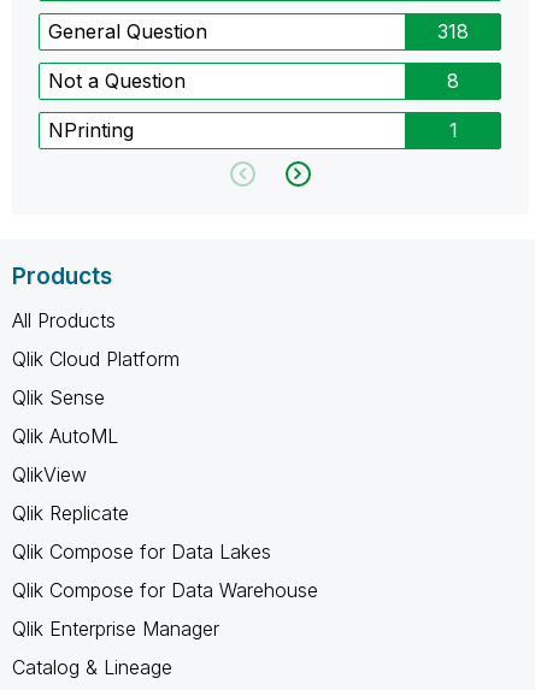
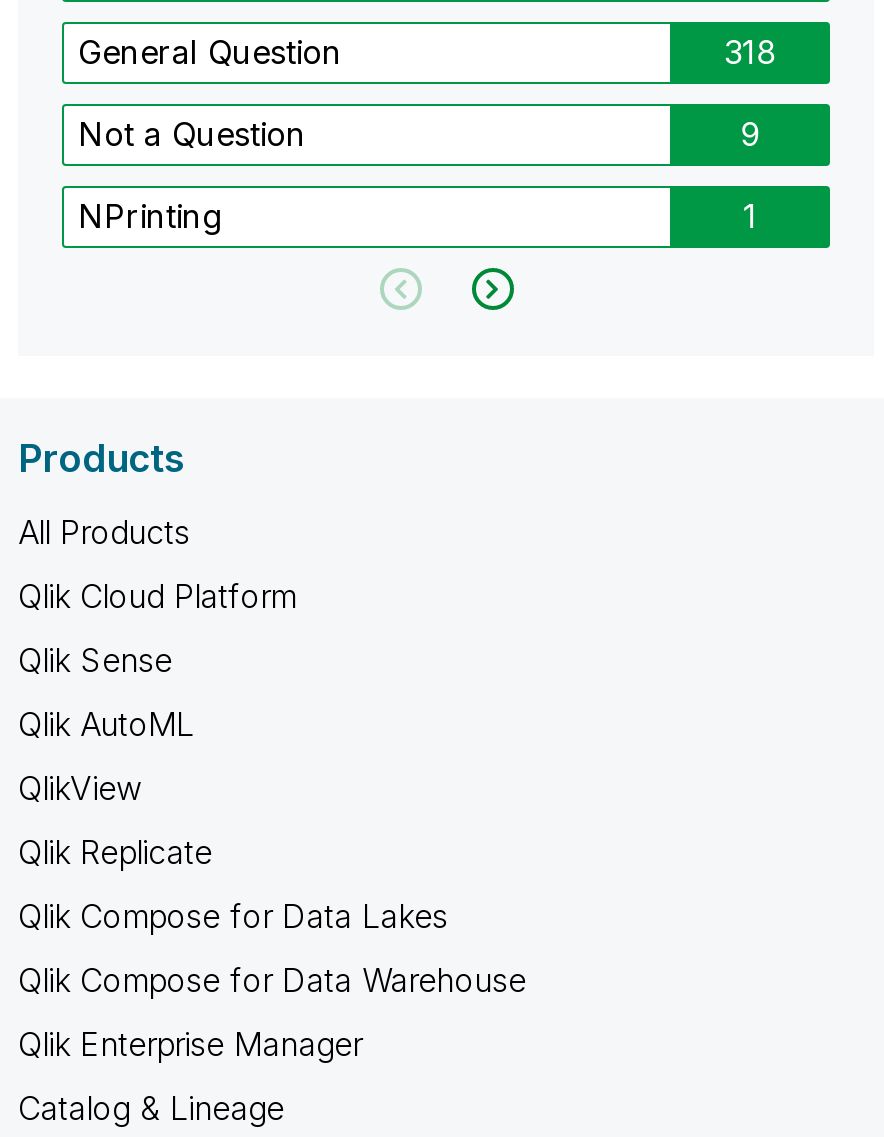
- 8
+ 9
